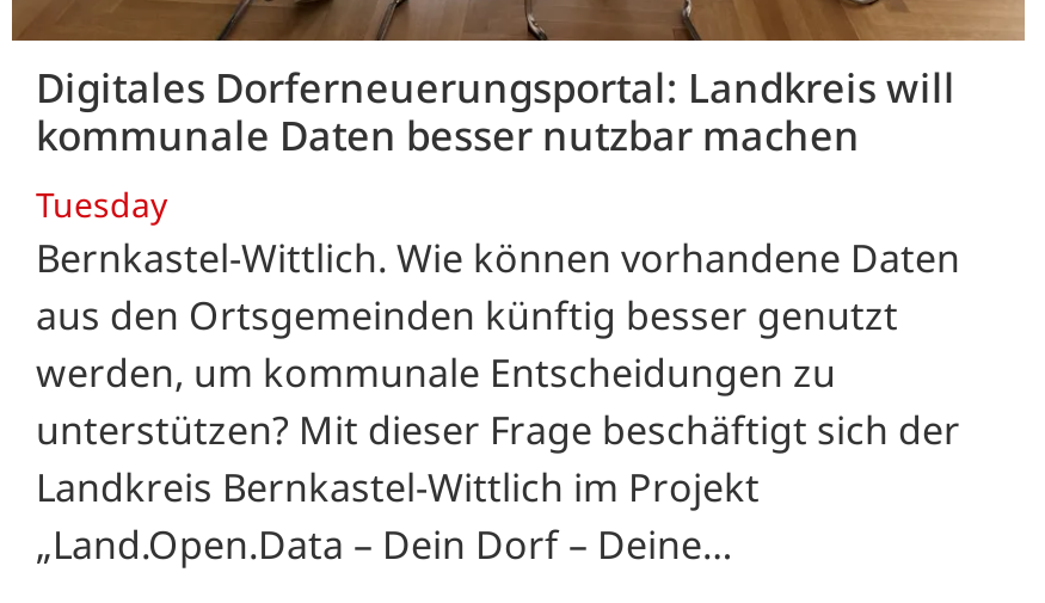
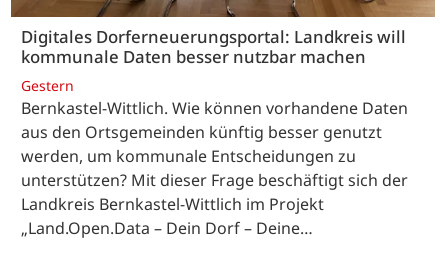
- Tuesday
+ Gestern
